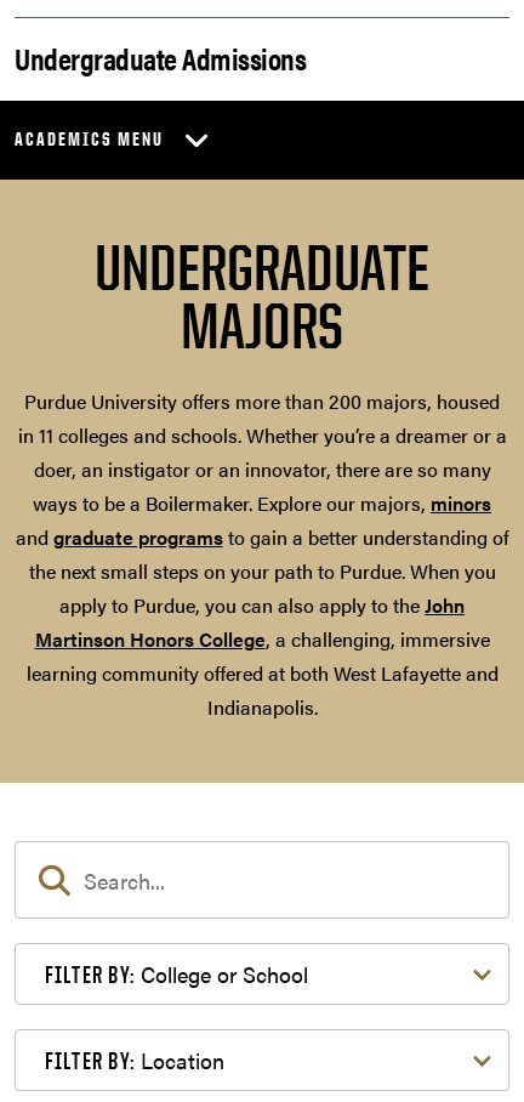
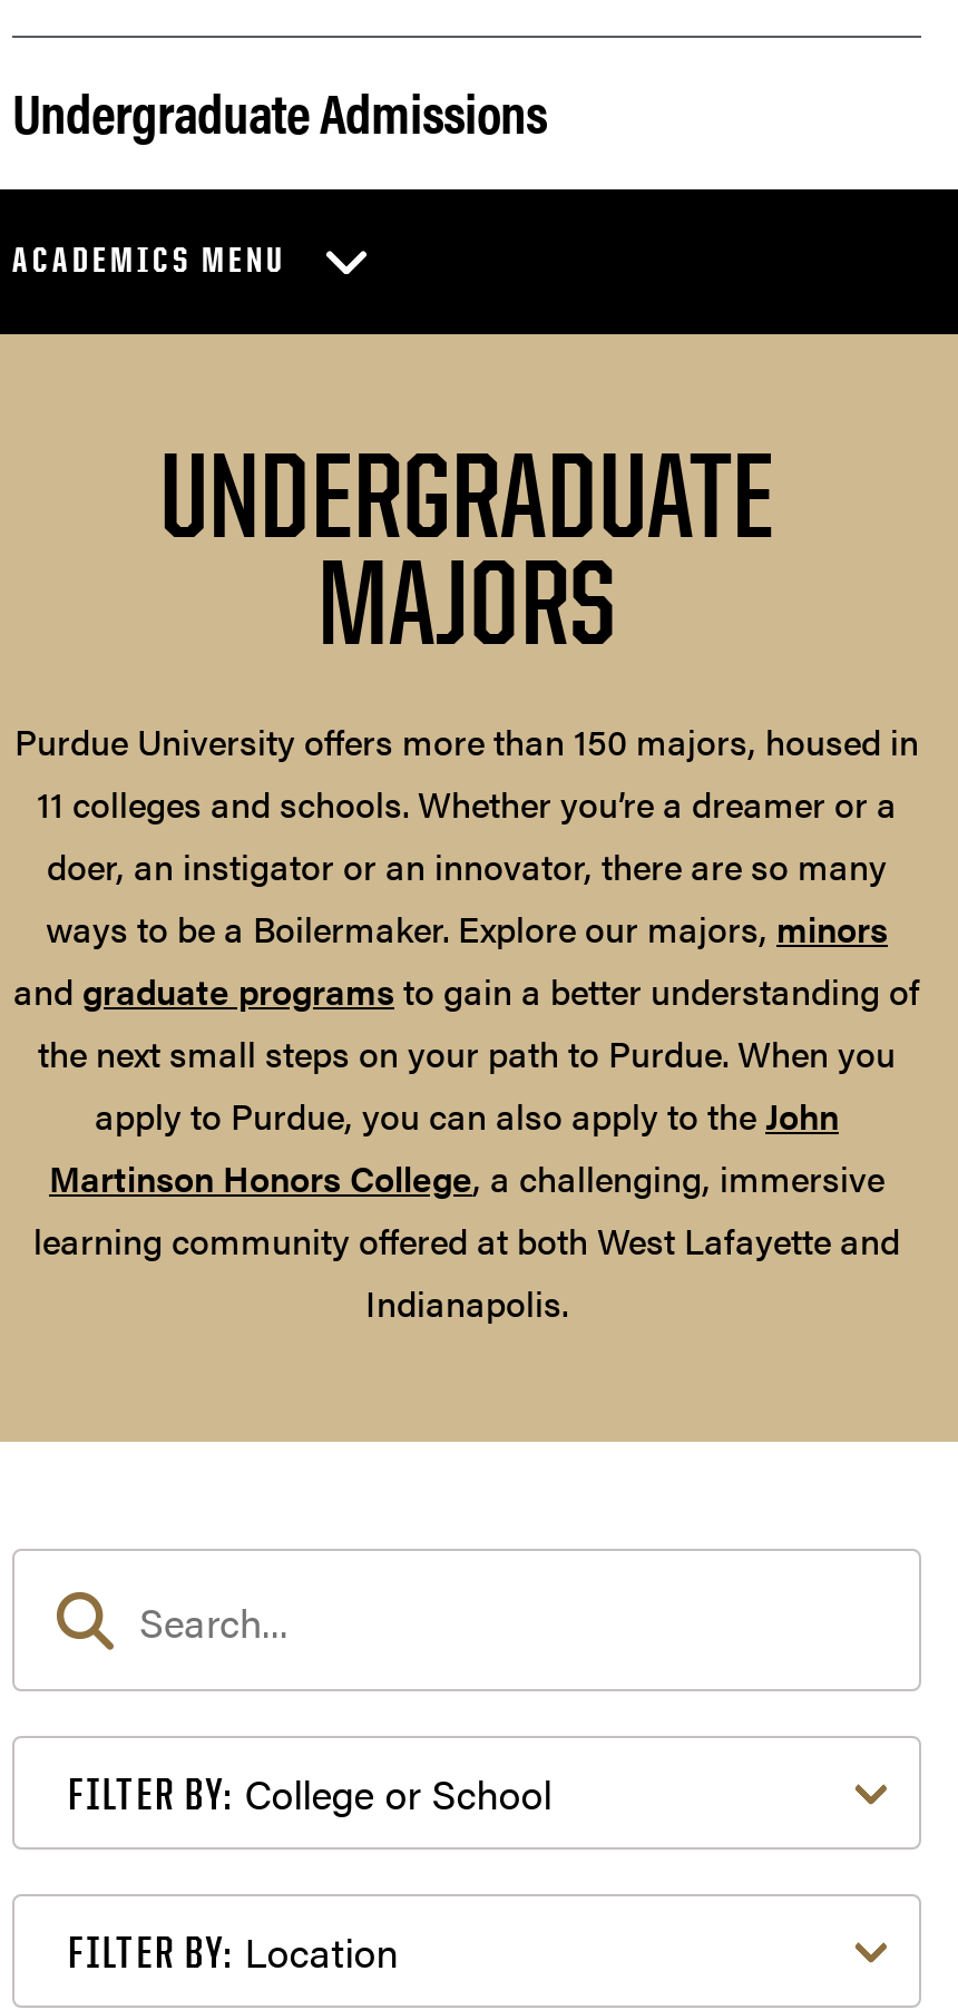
- Purdue University offers more than 200 majors, housed
- in 11 colleges and schools. Whether you’re a dreamer or a
+ Purdue University offers more than 150 majors, housed in
+ 11 colleges and schools. Whether you’re a dreamer or a
